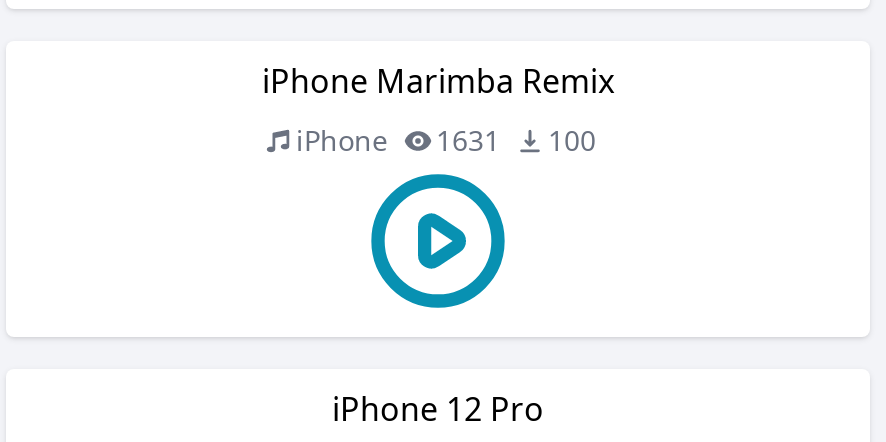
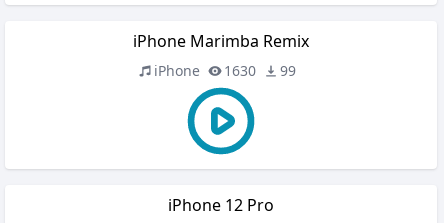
- 1631
+ 1630

- 100
+ 99
